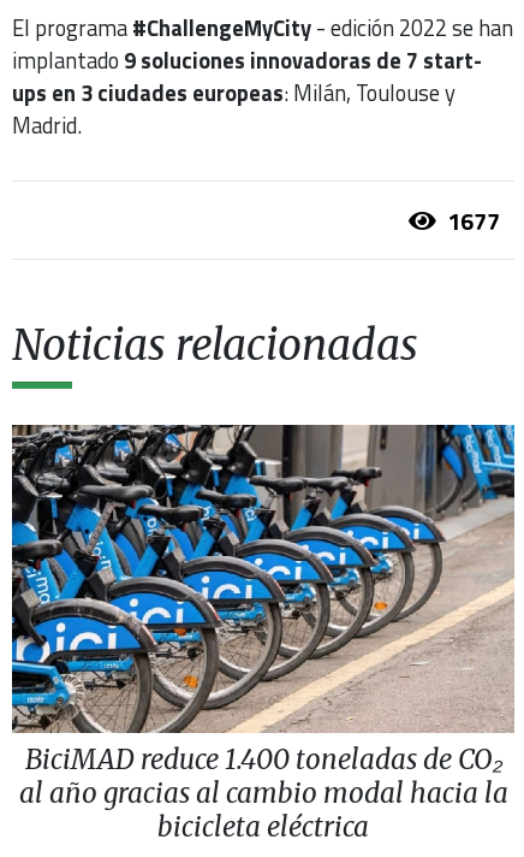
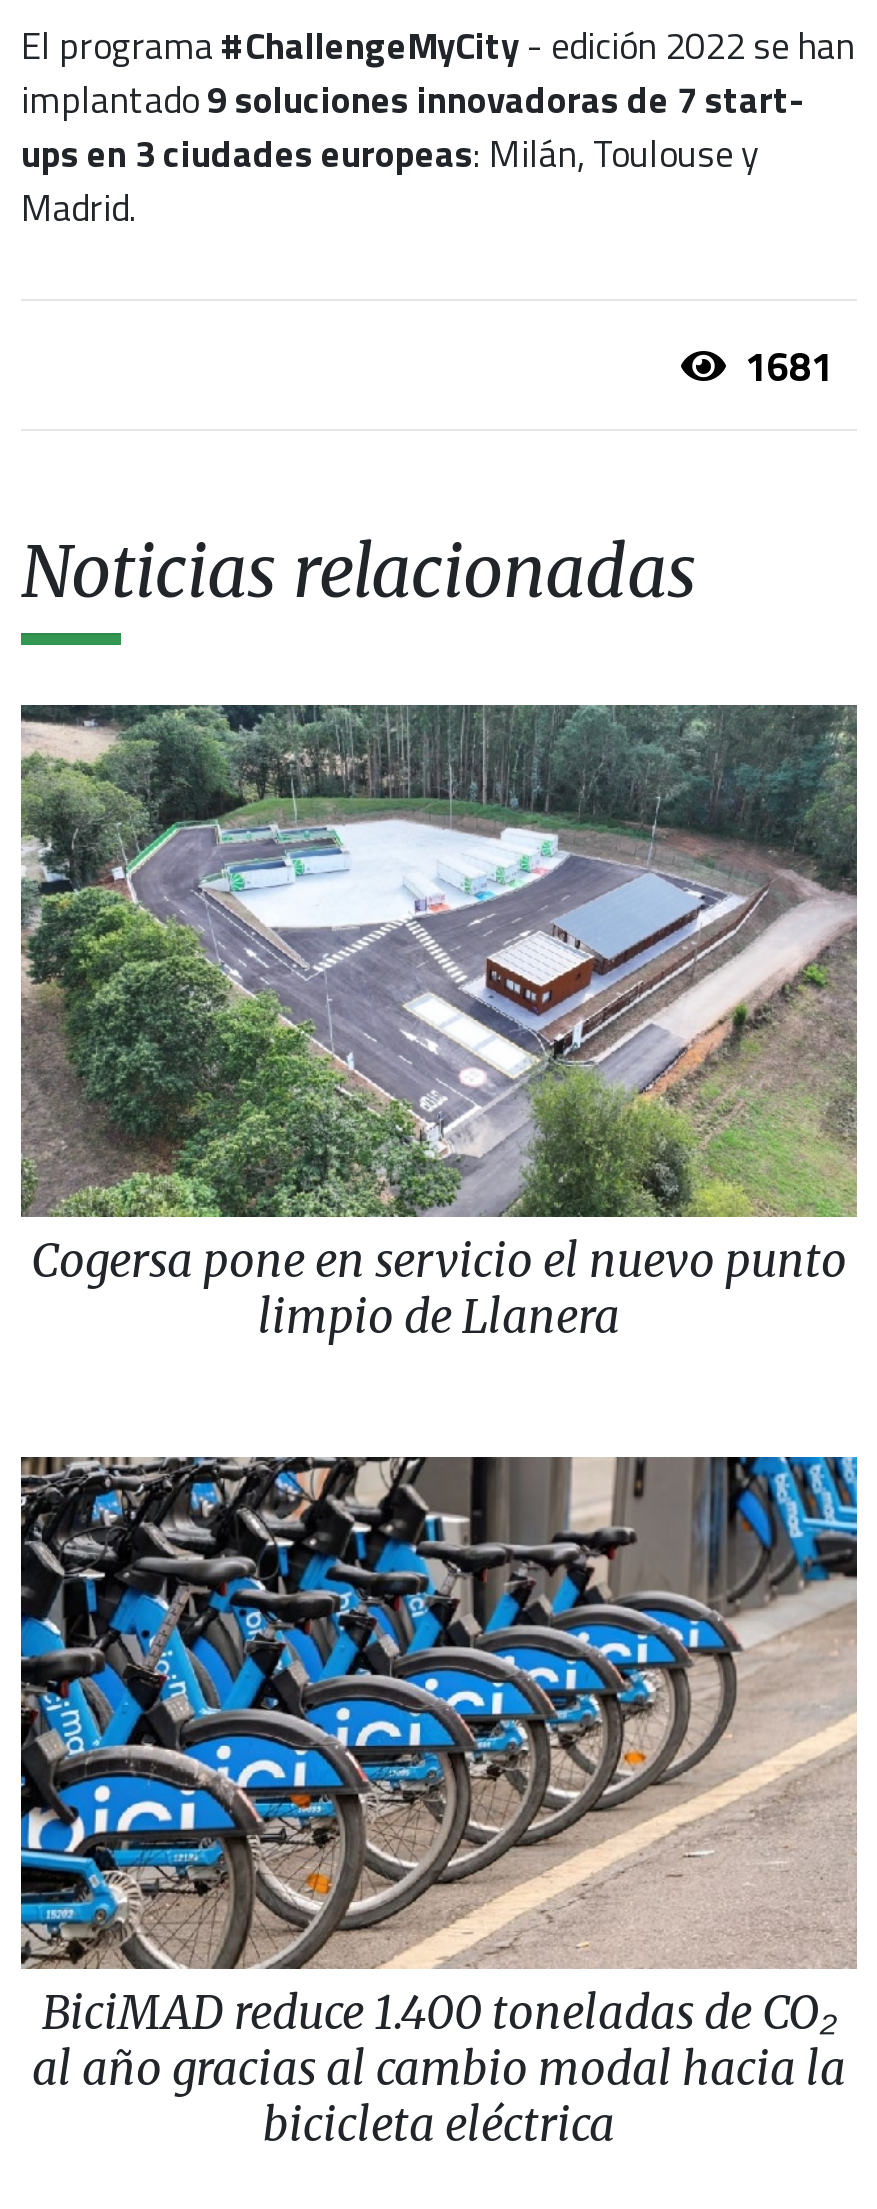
- 1677
+ 1681

+ [image]
+ Cogersa pone en servicio el nuevo punto
+ limpio de Llanera
